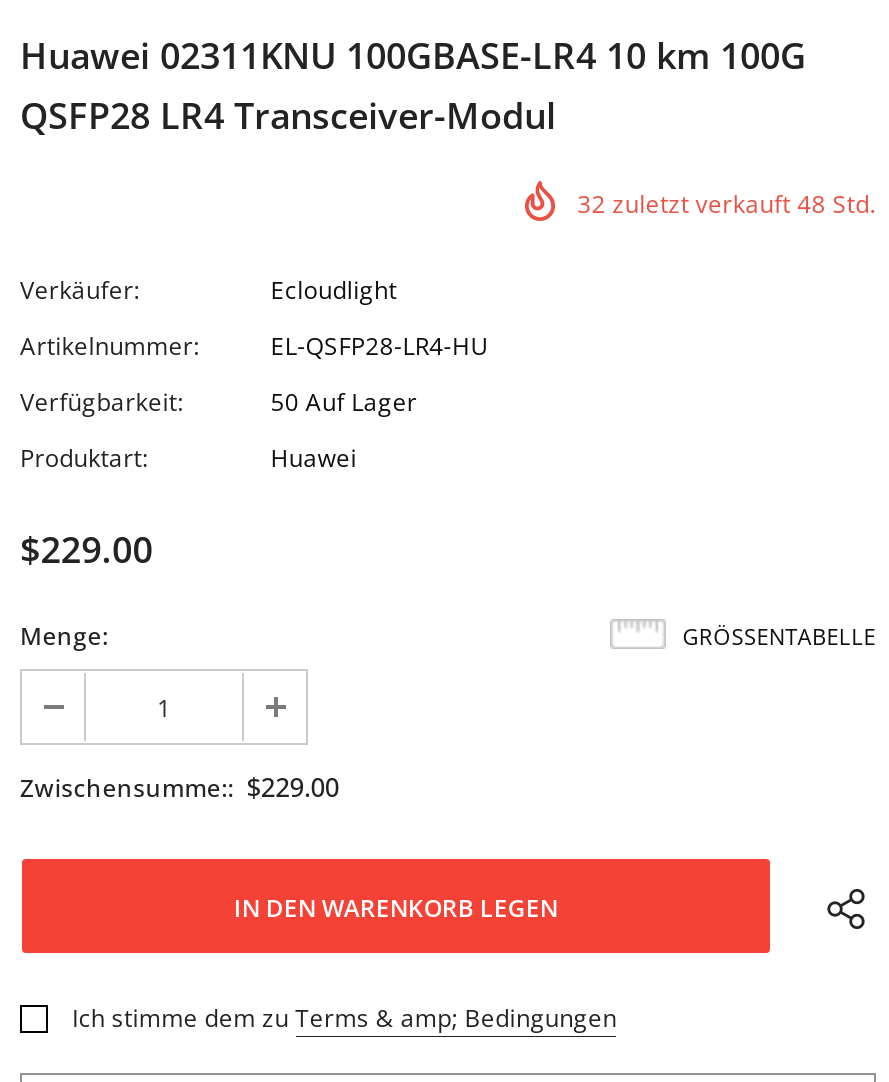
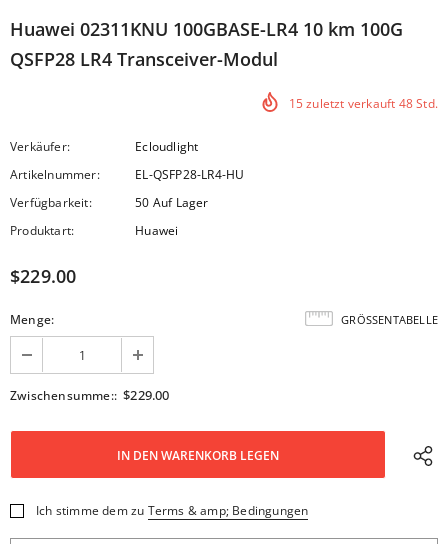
- 32 zuletzt verkauft 48 Std.
+ 15 zuletzt verkauft 48 Std.
